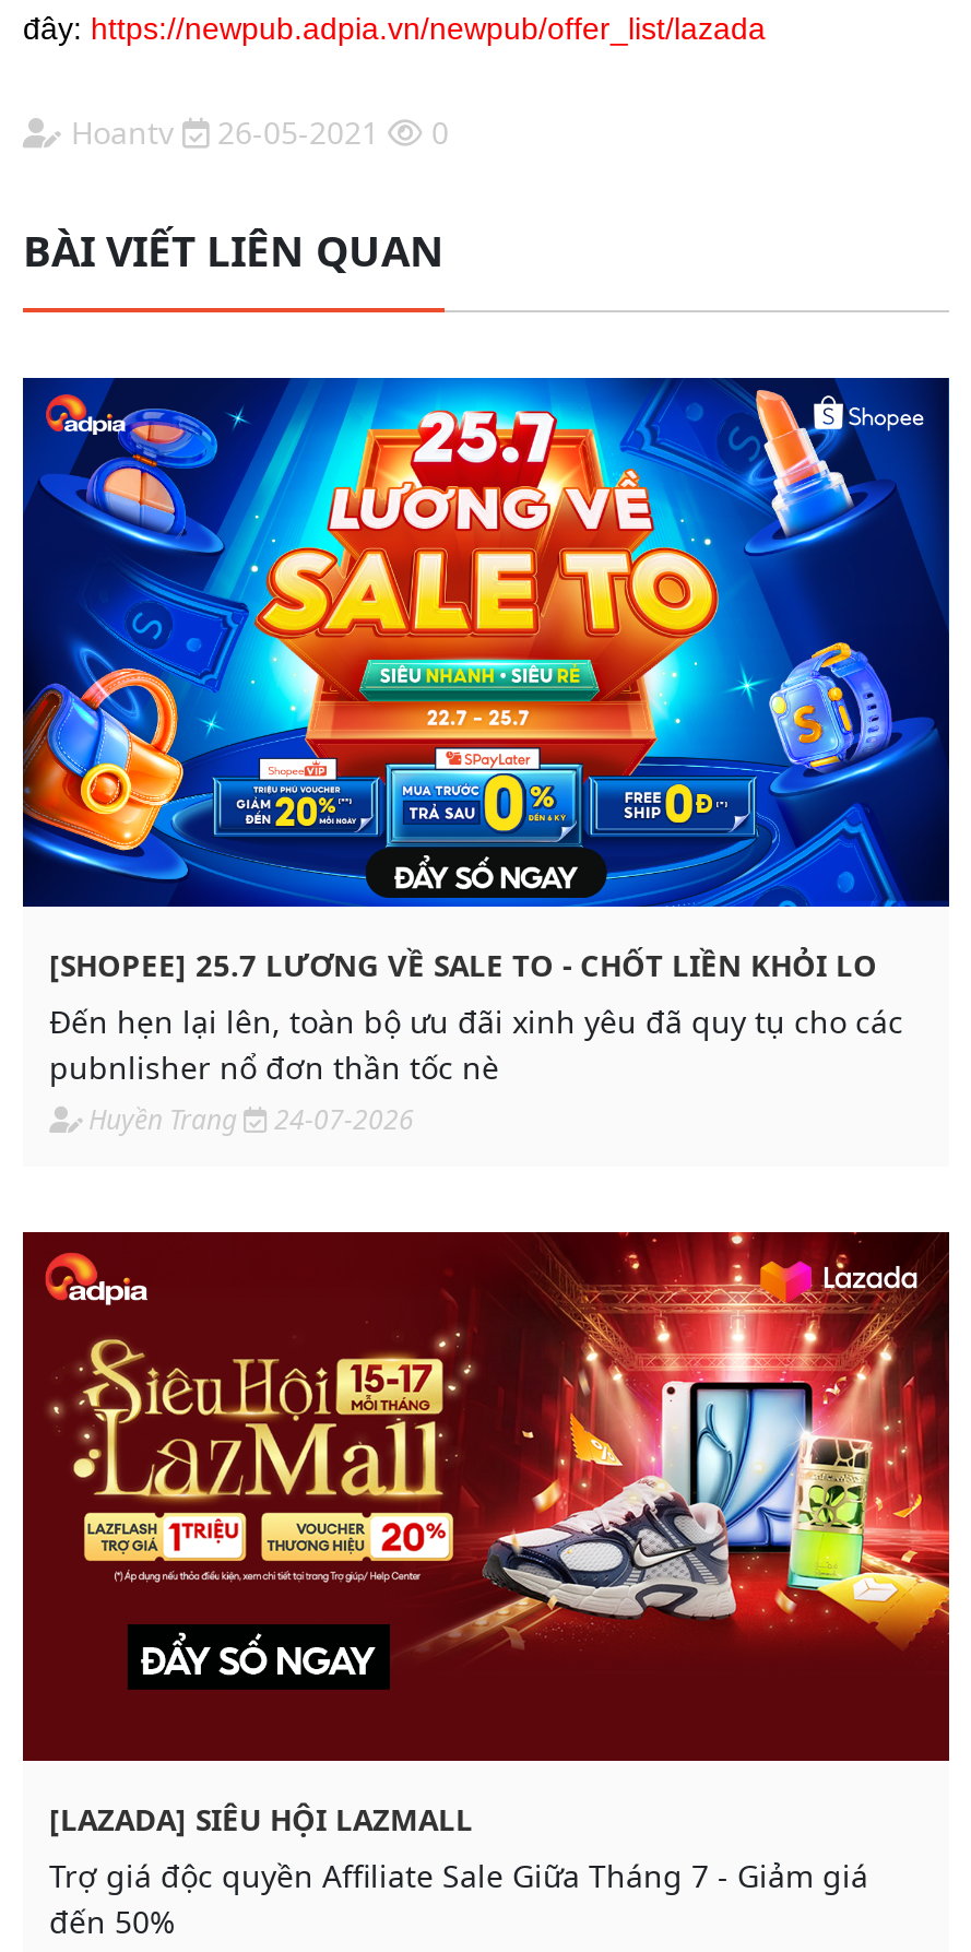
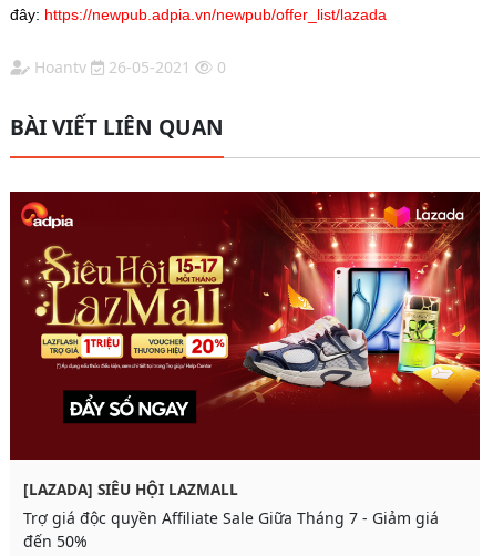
- [image]
- [SHOPEE] 25.7 LƯƠNG VỀ SALE TO - CHỐT LIỀN KHỎI LO
- Đến hẹn lại lên, toàn bộ ưu đãi xinh yêu đã quy tụ cho các
- pubnlisher nổ đơn thần tốc nè
- Huyền Trang
- 24-07-2026
